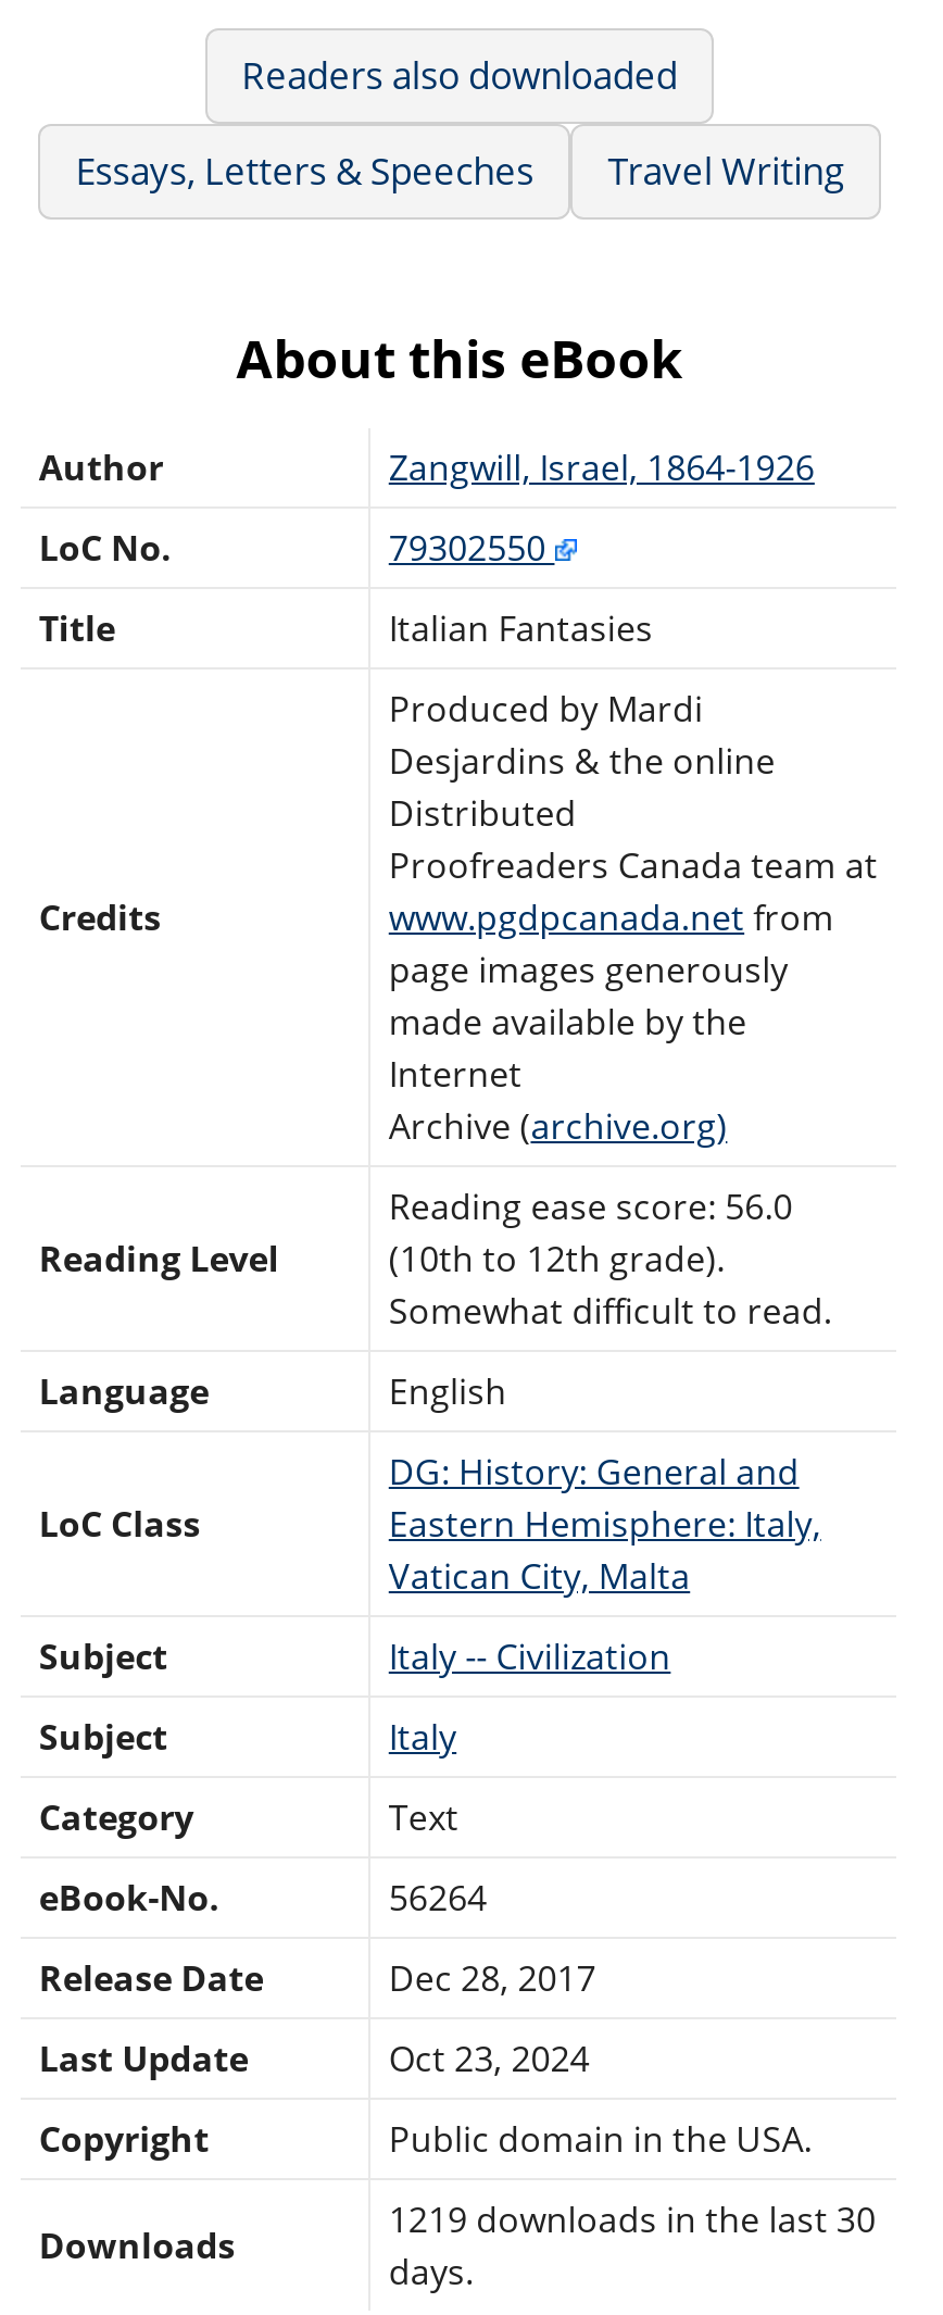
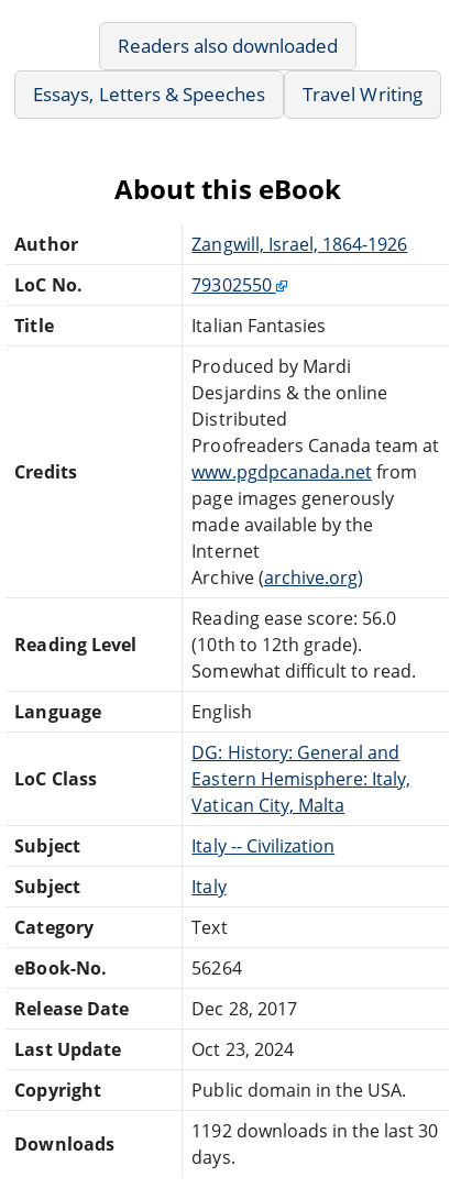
- 1219 downloads in the last 30
+ 1192 downloads in the last 30
